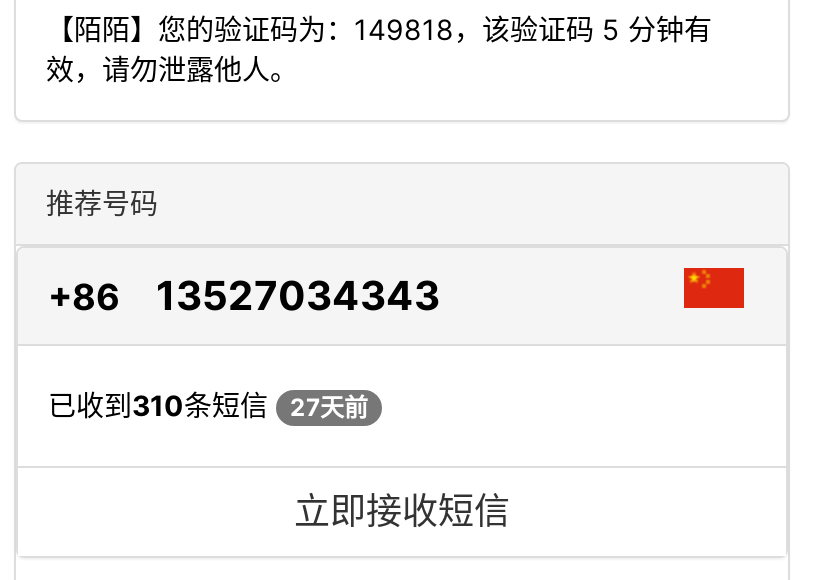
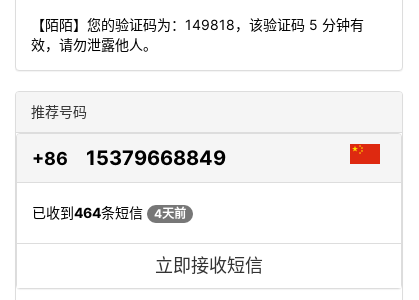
- +86 13527034343
+ +86 15379668849

- 已收到310条短信
+ 已收到464条短信

- 27天前
+ 4天前
